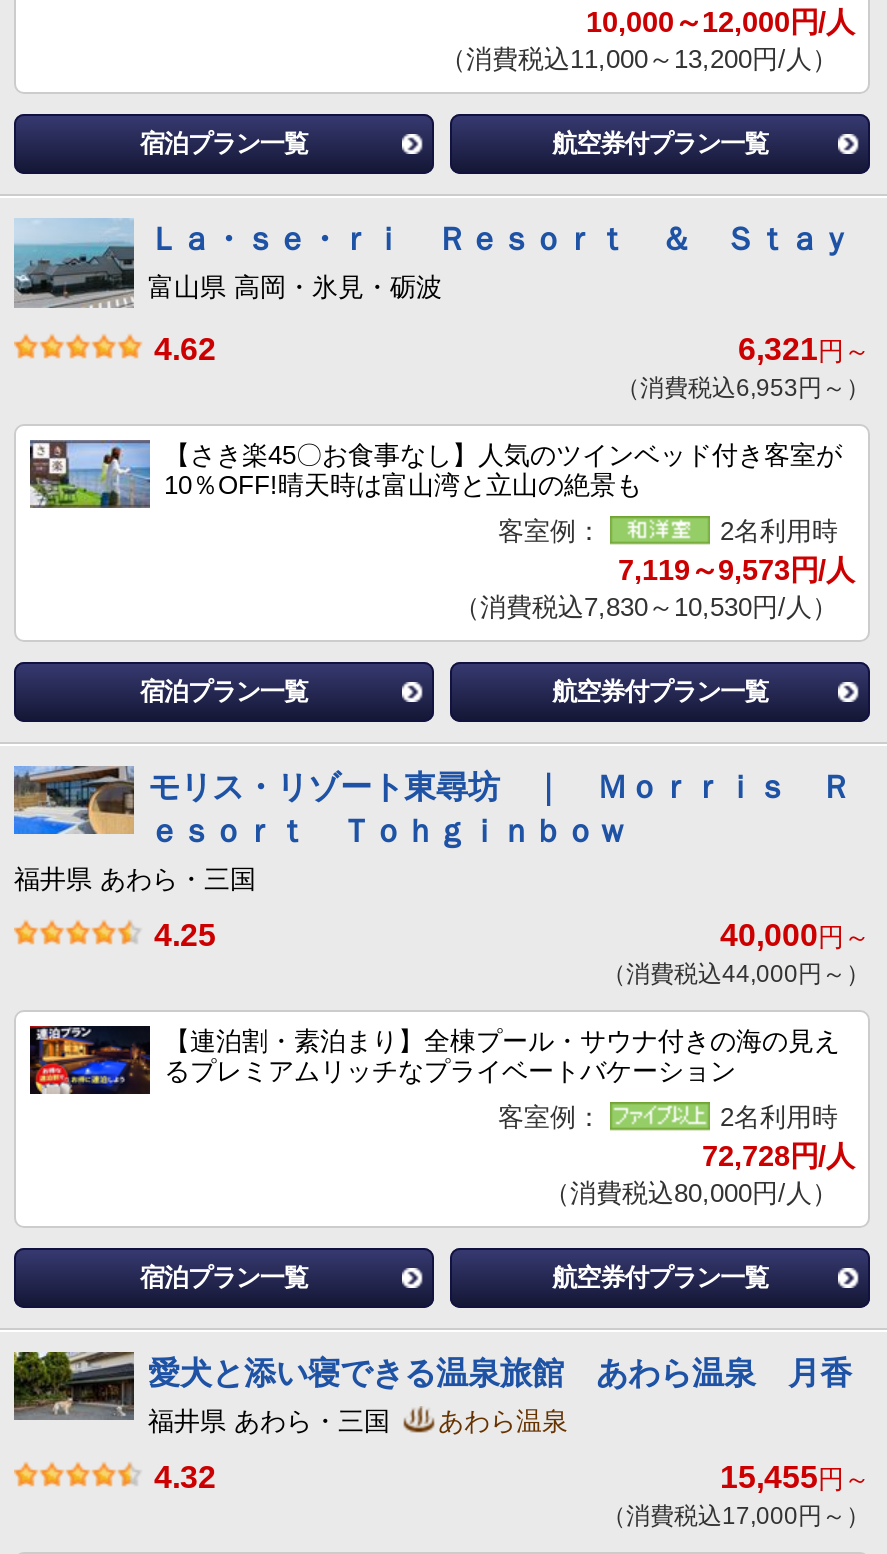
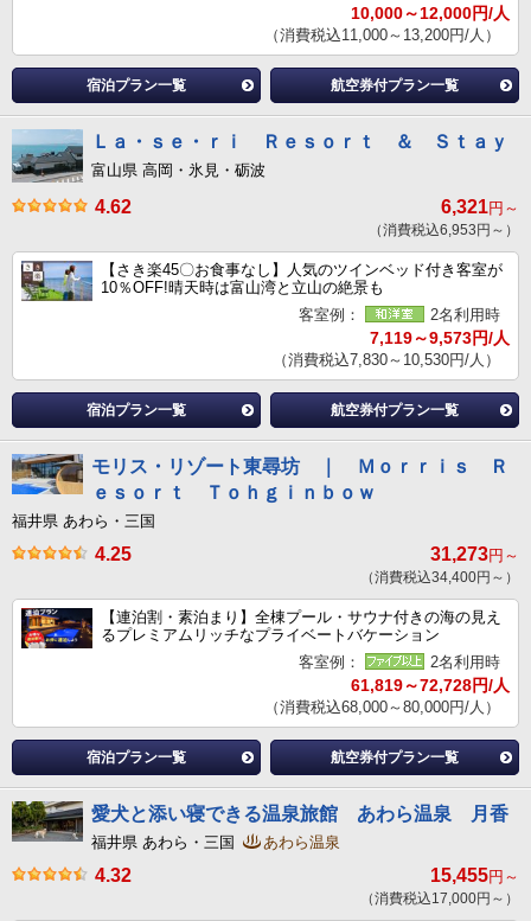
- 40,000円～
+ 31,273円～

- （消費税込44,000円～）
+ （消費税込34,400円～）

- 72,728円/人
- （消費税込80,000円/人）
+ 61,819～72,728円/人
+ （消費税込68,000～80,000円/人）
